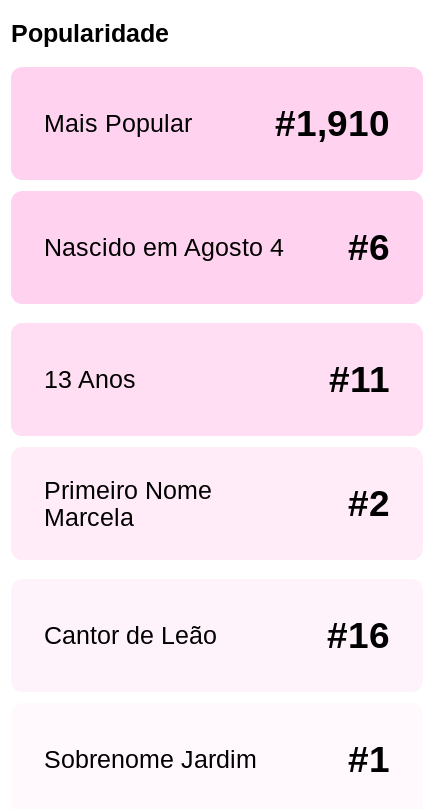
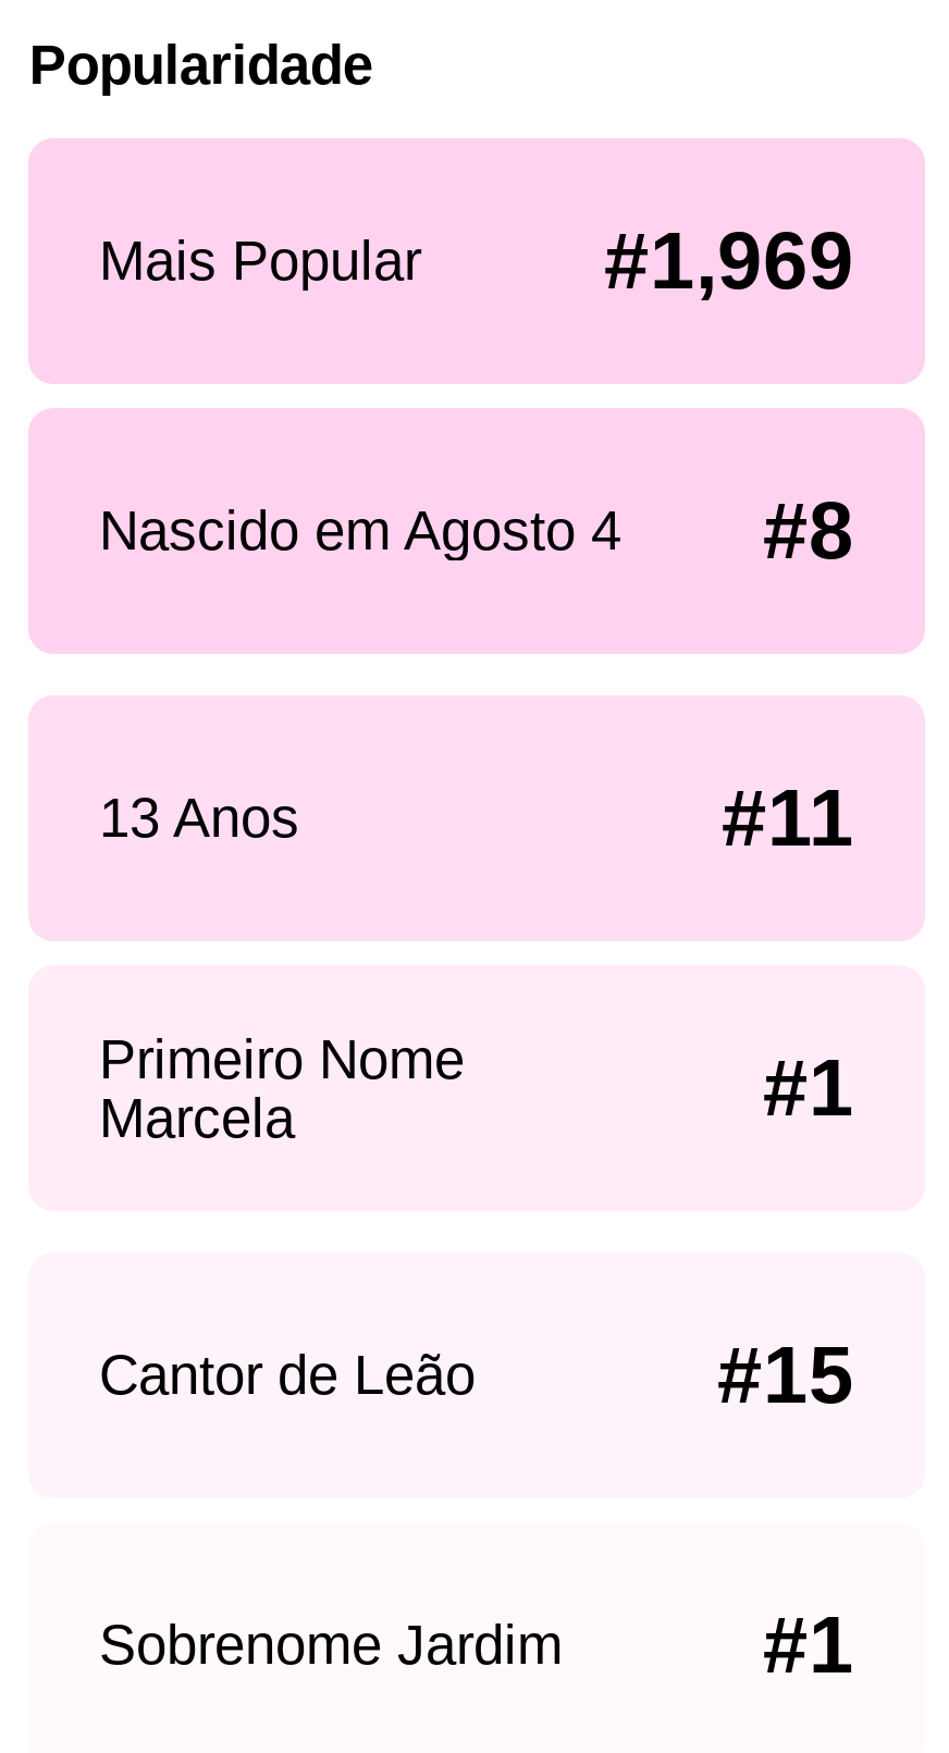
- #1,910
+ #1,969

- #6
+ #8

- #2
+ #1

- #16
+ #15
